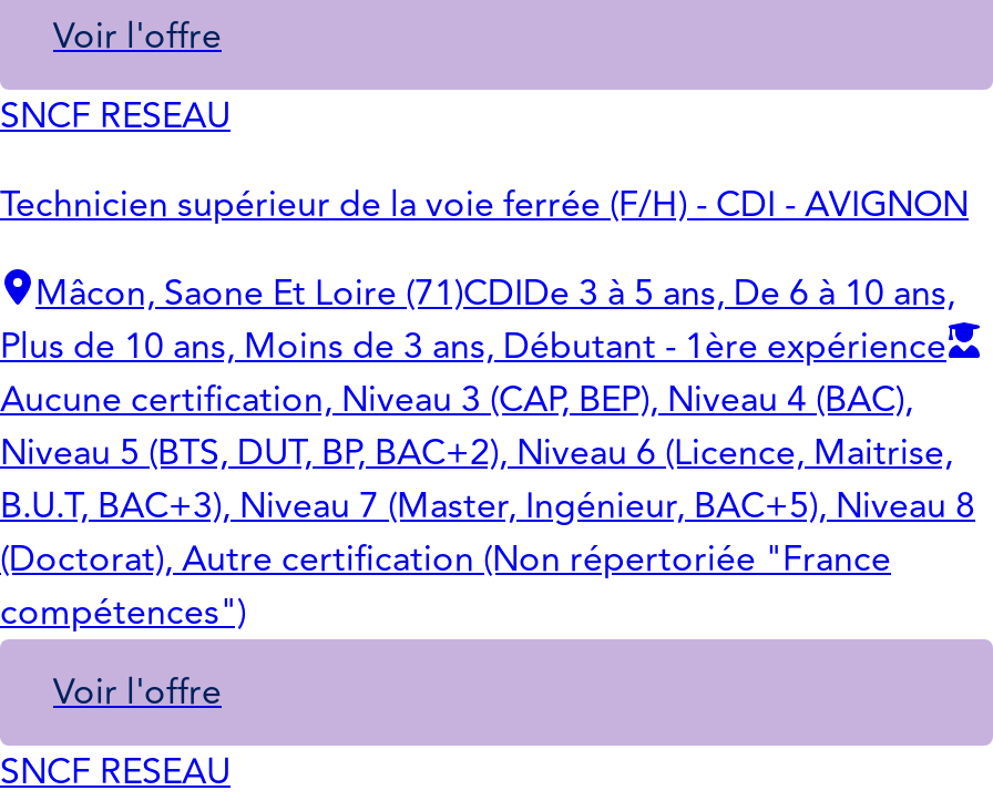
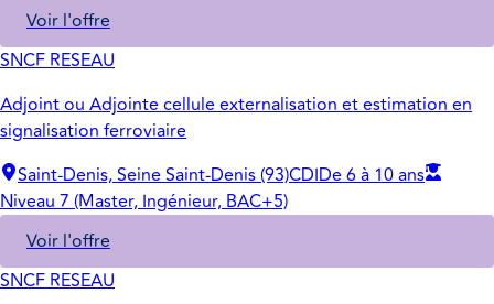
- Technicien supérieur de la voie ferrée (F/H) - CDI - AVIGNON
+ Adjoint ou Adjointe cellule externalisation et estimation en
+ signalisation ferroviaire

- Mâcon, Saone Et Loire (71)CDIDe 3 à 5 ans, De 6 à 10 ans,
- Plus de 10 ans, Moins de 3 ans, Débutant - 1ère expérience
- Aucune certification, Niveau 3 (CAP, BEP), Niveau 4 (BAC),
- Niveau 5 (BTS, DUT, BP, BAC+2), Niveau 6 (Licence, Maitrise,
- B.U.T, BAC+3), Niveau 7 (Master, Ingénieur, BAC+5), Niveau 8
- (Doctorat), Autre certification (Non répertoriée "France
- compétences")
+ Saint-Denis, Seine Saint-Denis (93)CDIDe 6 à 10 ans
+ Niveau 7 (Master, Ingénieur, BAC+5)
